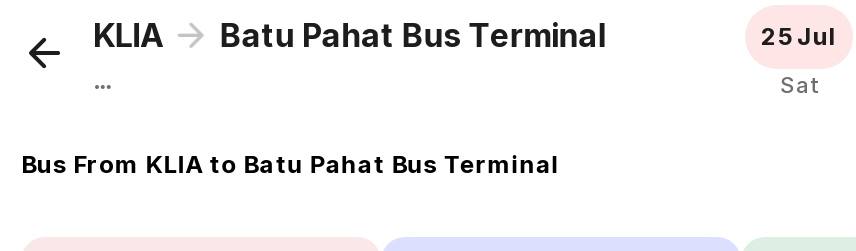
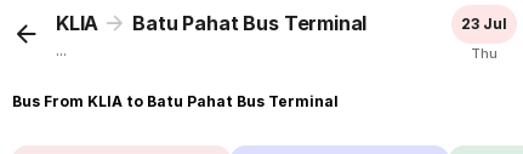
- 25 Jul
+ 23 Jul

- Sat
+ Thu
